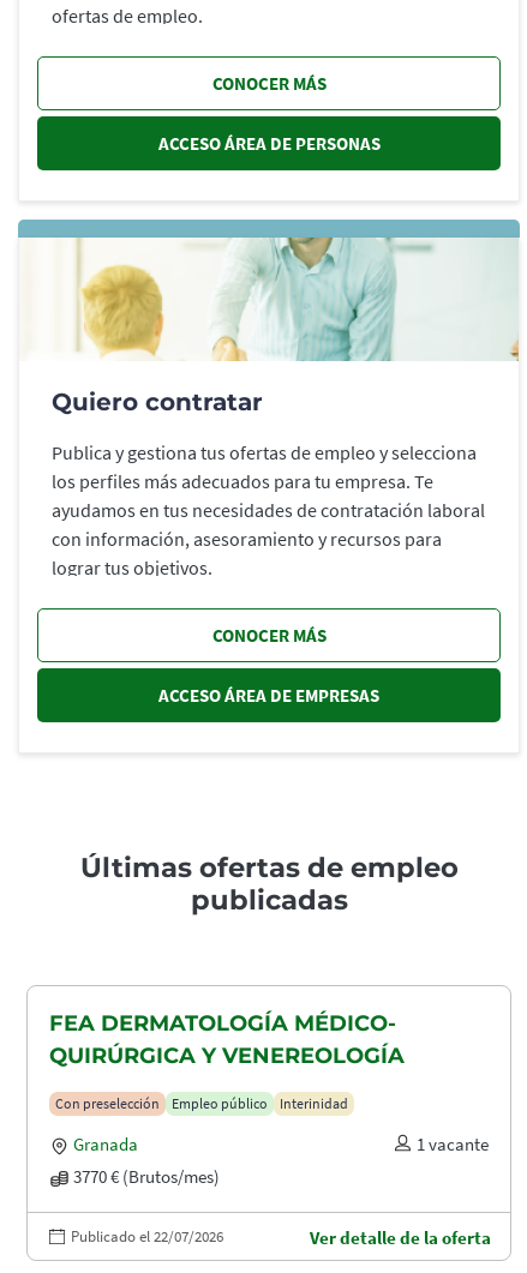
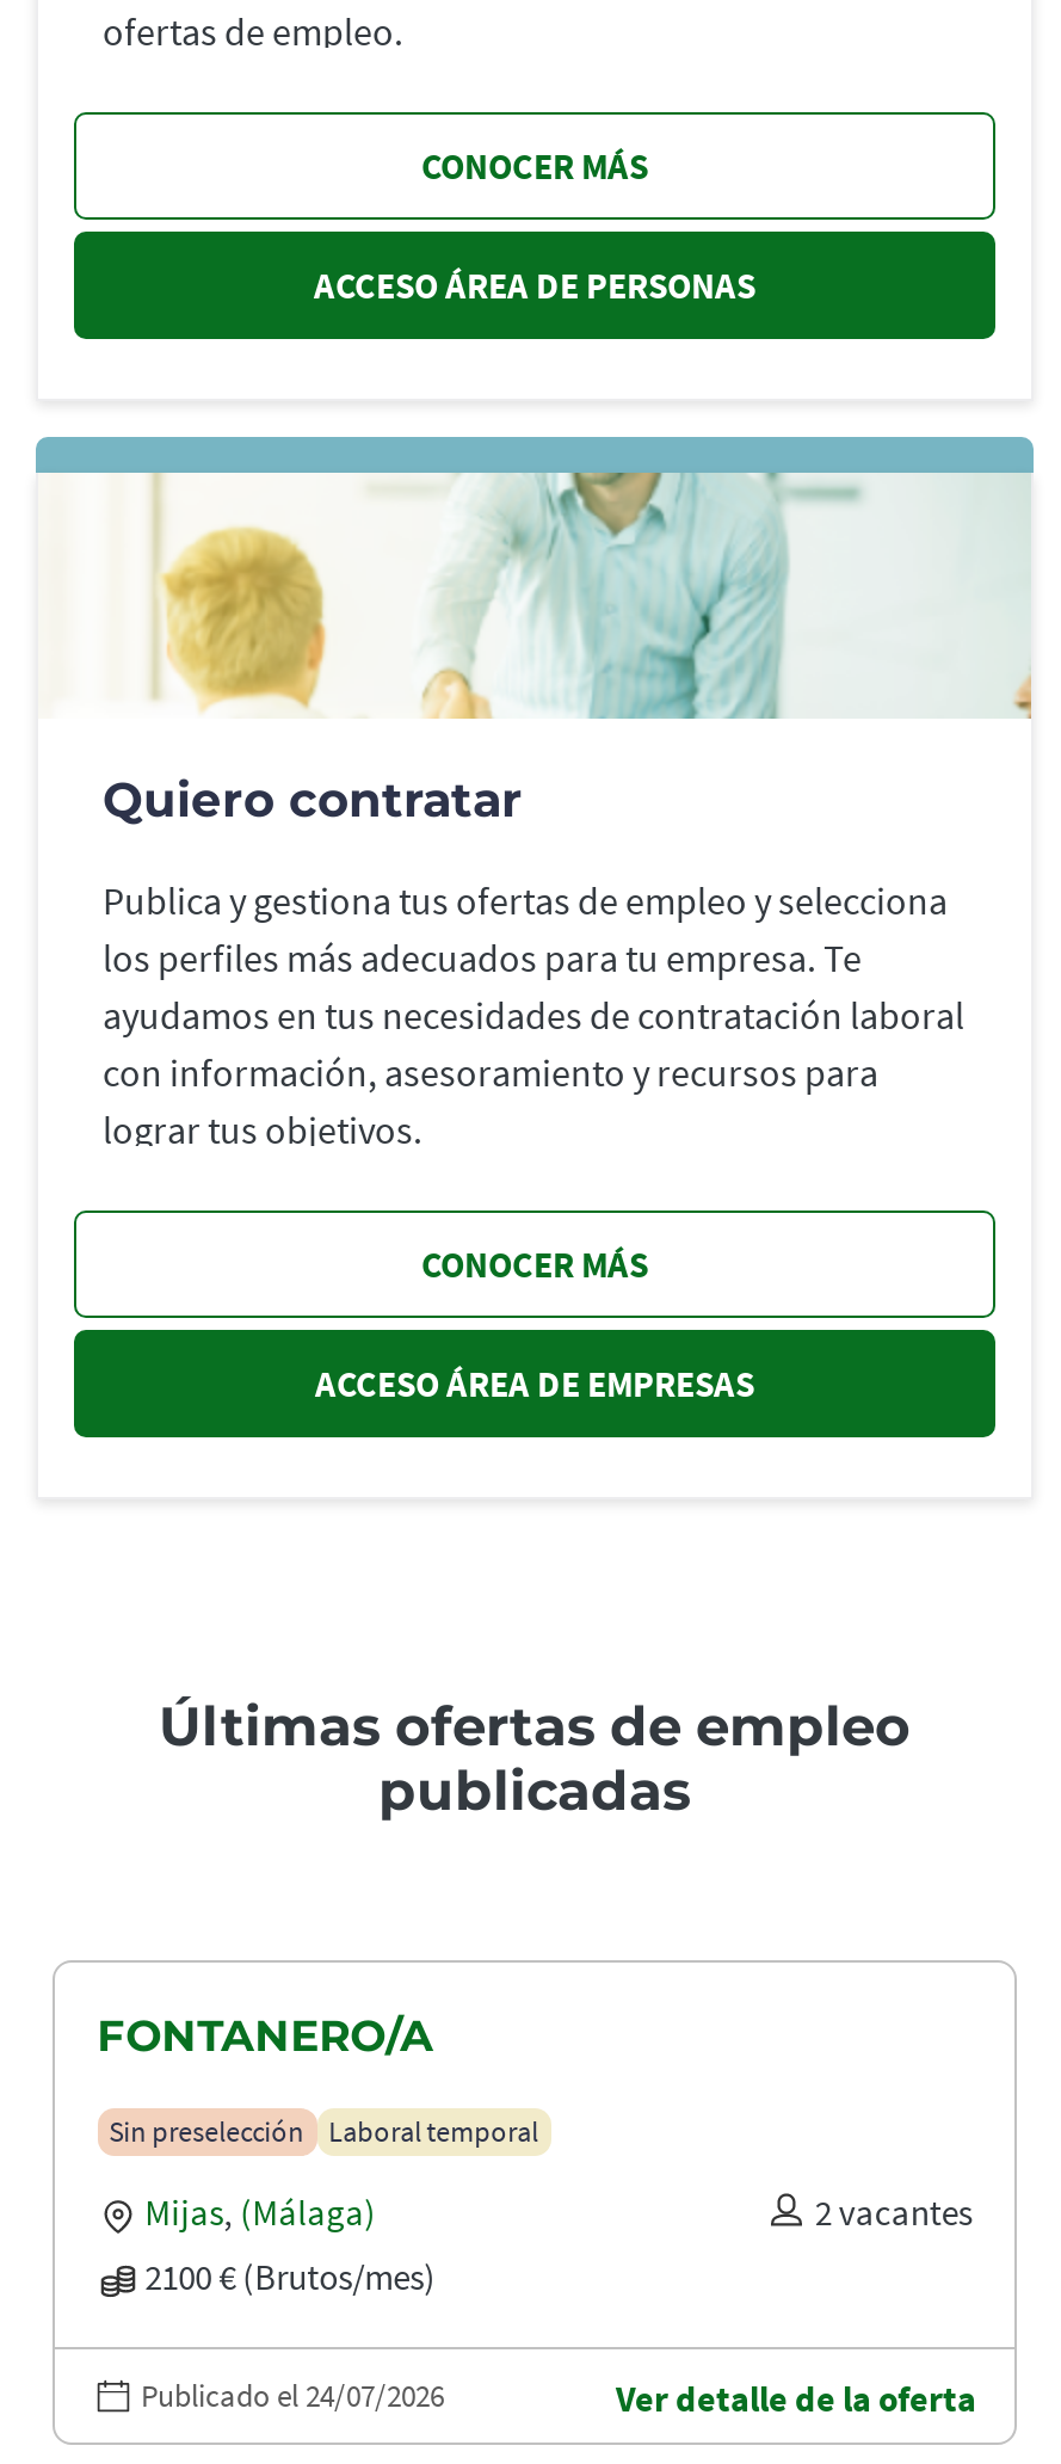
- FEA DERMATOLOGÍA MÉDICO-
- QUIRÚRGICA Y VENEREOLOGÍA
+ FONTANERO/A

- Con preselección
- Empleo público
- Interinidad
+ Sin preselección
+ Laboral temporal

- Granada
- 1 vacante
- 3770 € (Brutos/mes)
+ Mijas, (Málaga)
+ 2 vacantes
+ 2100 € (Brutos/mes)

- Publicado el 22/07/2026
+ Publicado el 24/07/2026
